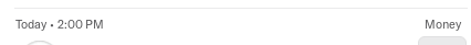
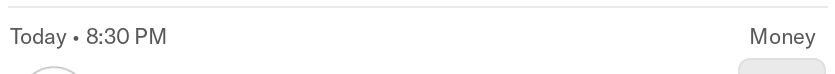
- Today • 2:00 PM
+ Today • 8:30 PM
